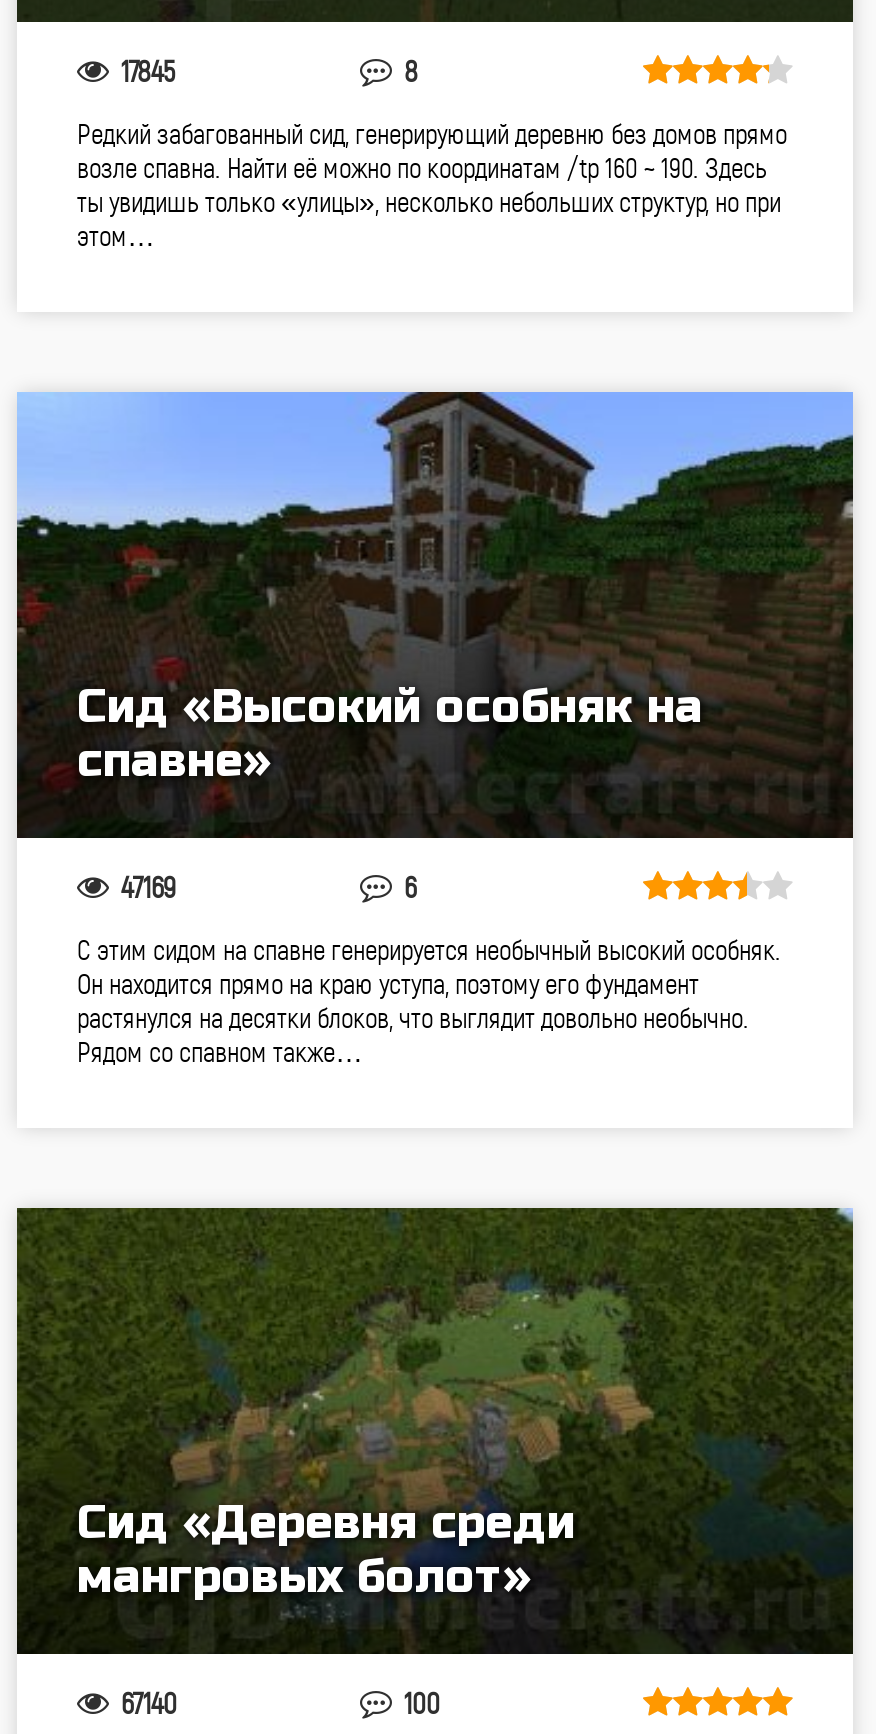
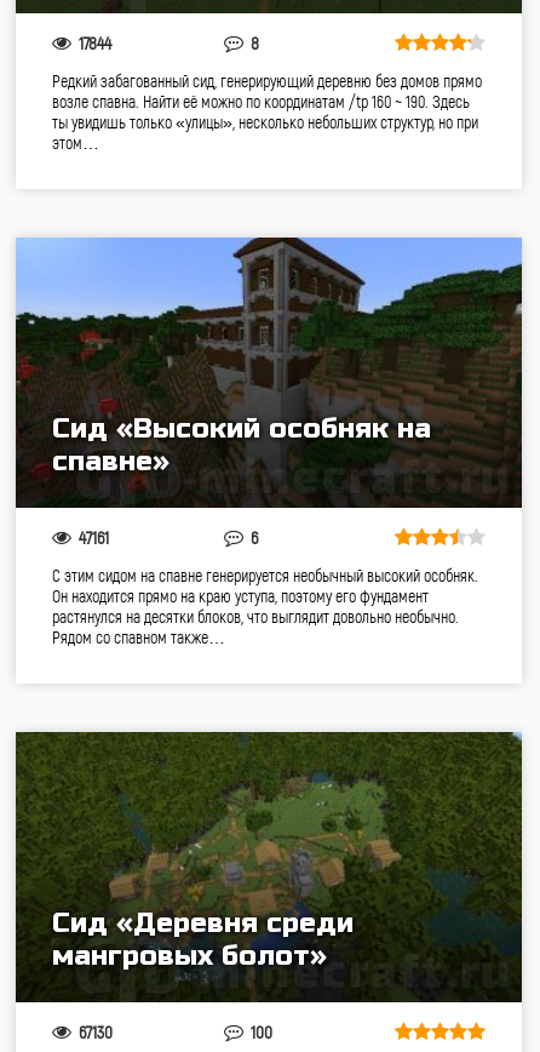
- 17845
+ 17844

- 47169
+ 47161

- 67140
+ 67130
